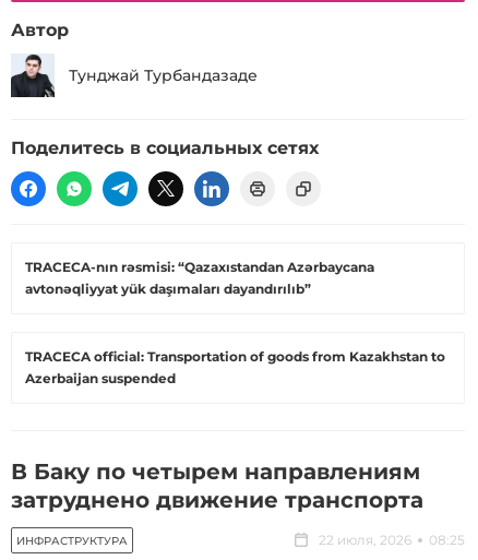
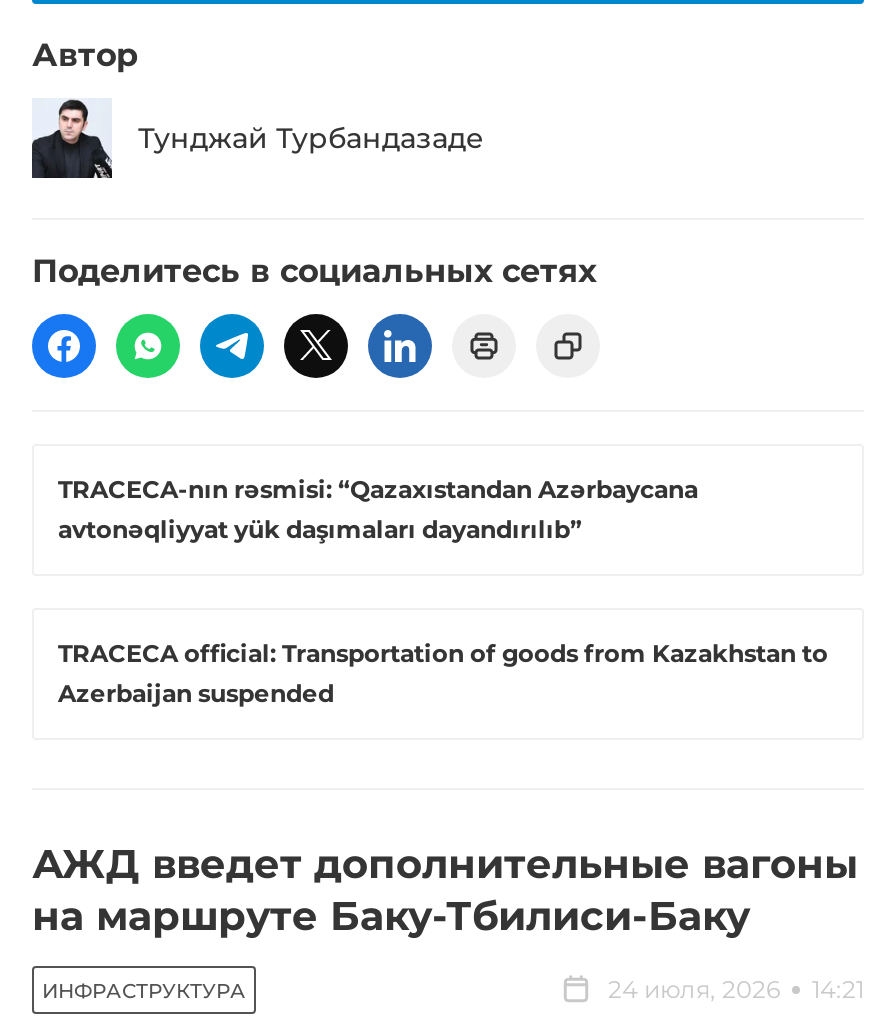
- В Баку по четырем направлениям
- затруднено движение транспорта
+ АЖД введет дополнительные вагоны
+ на маршруте Баку-Тбилиси-Баку

- 22 июля, 2026
- 08:25
+ 24 июля, 2026
+ 14:21
